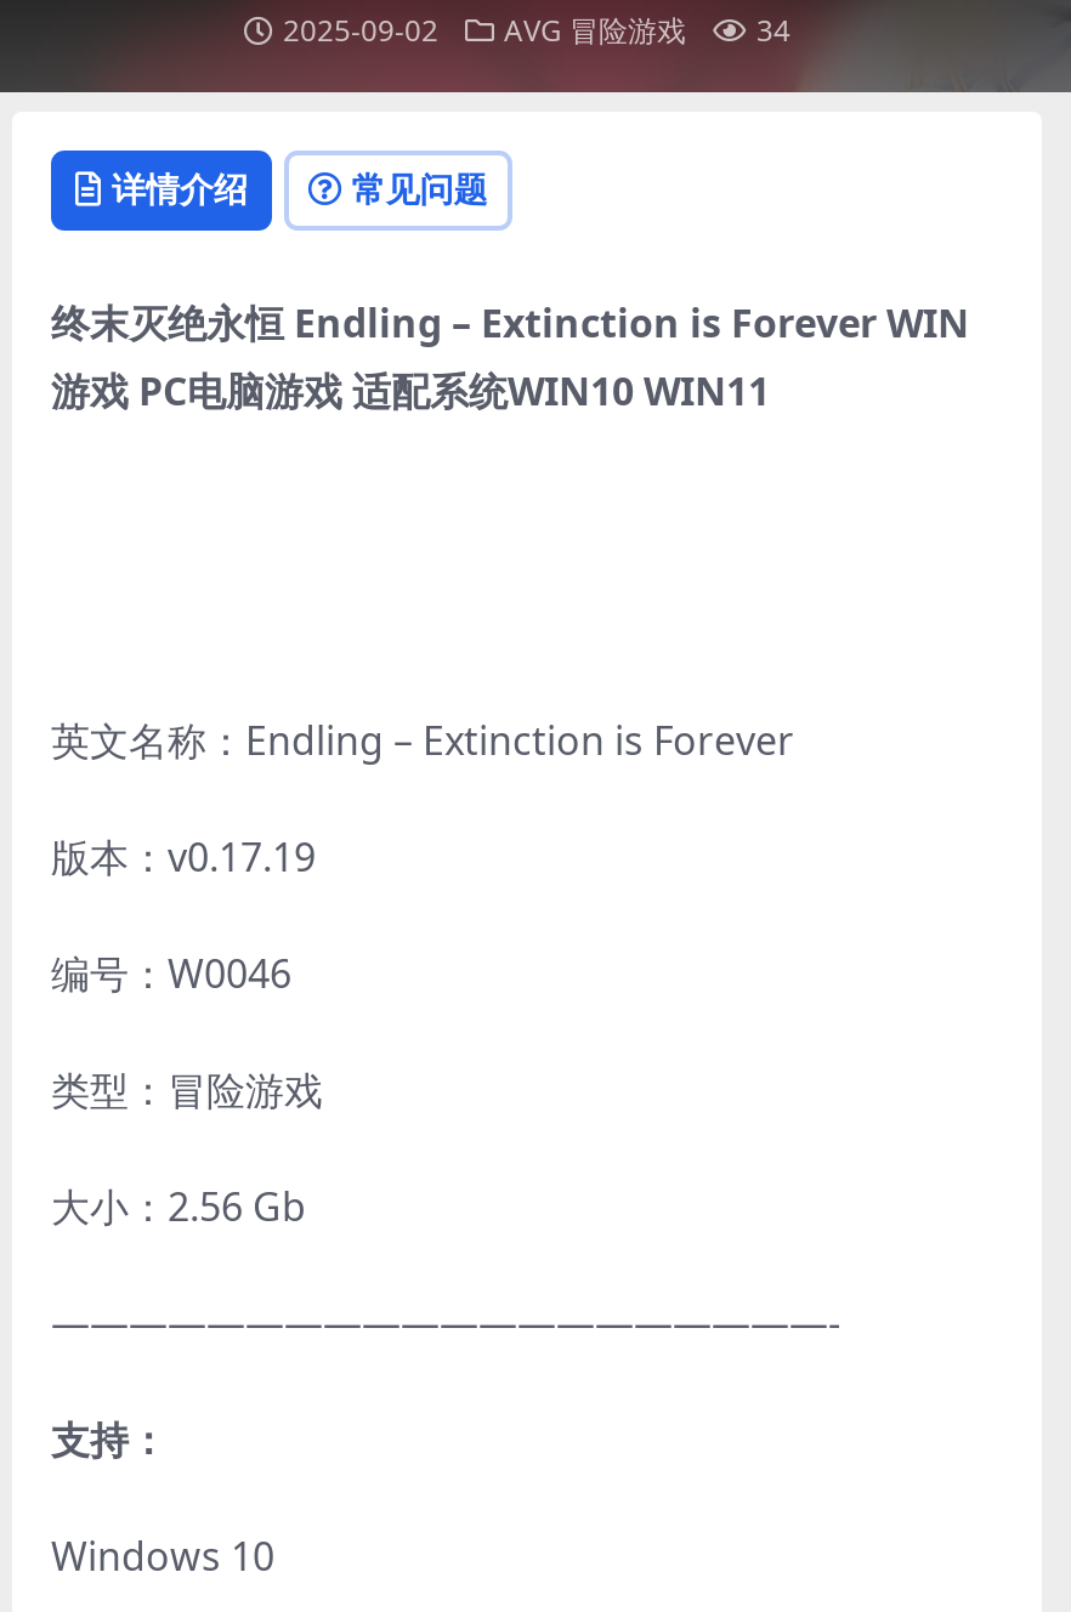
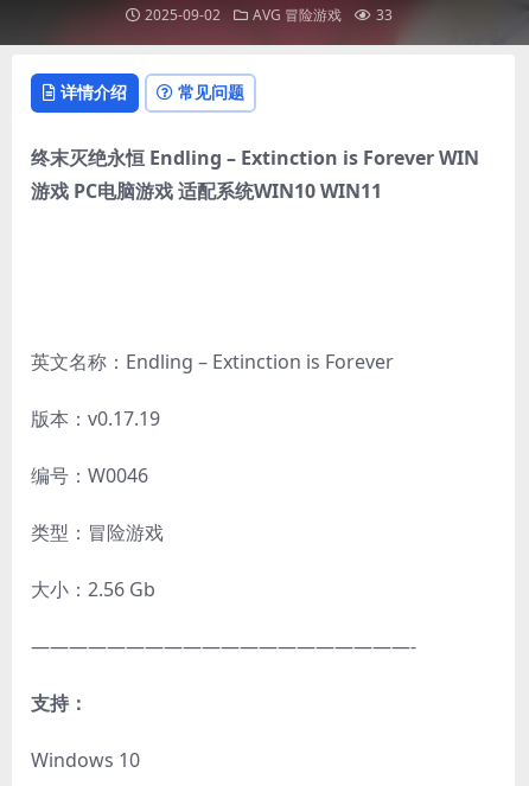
- 2025-09-02 AVG 冒险游戏 34
+ 2025-09-02 AVG 冒险游戏 33
